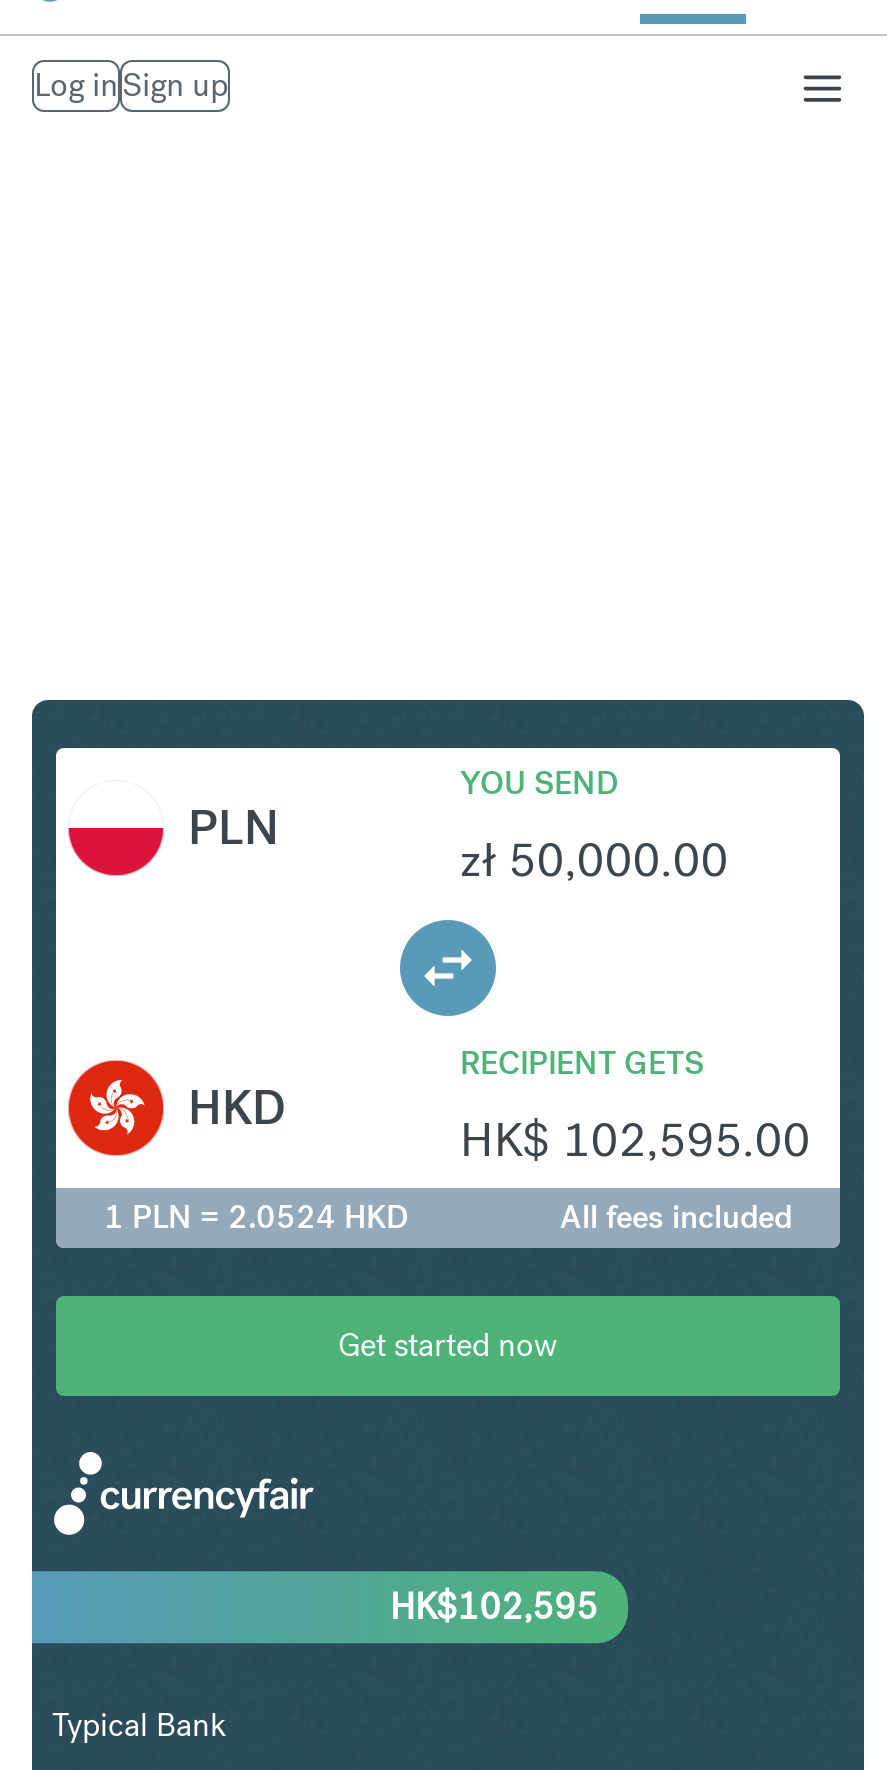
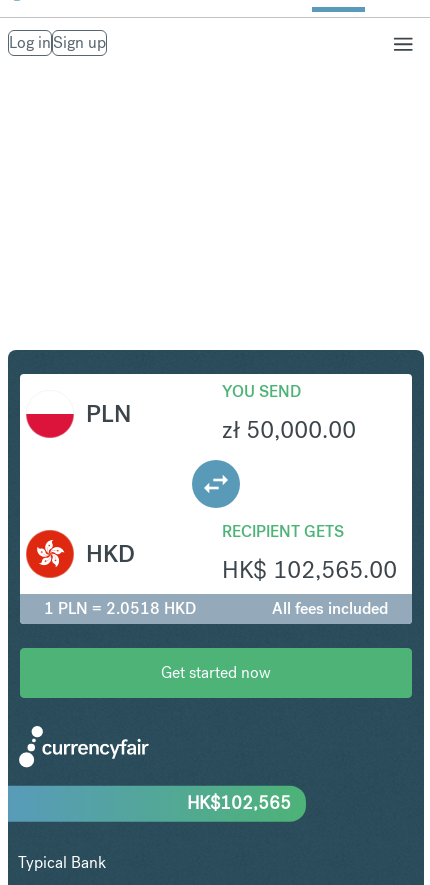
- HK$ 102,595.00
+ HK$ 102,565.00

- 1 PLN = 2.0524 HKD
+ 1 PLN = 2.0518 HKD

- HK$102,595
+ HK$102,565
